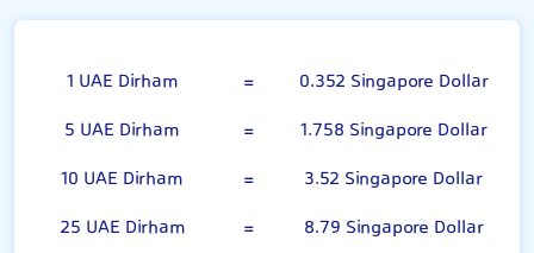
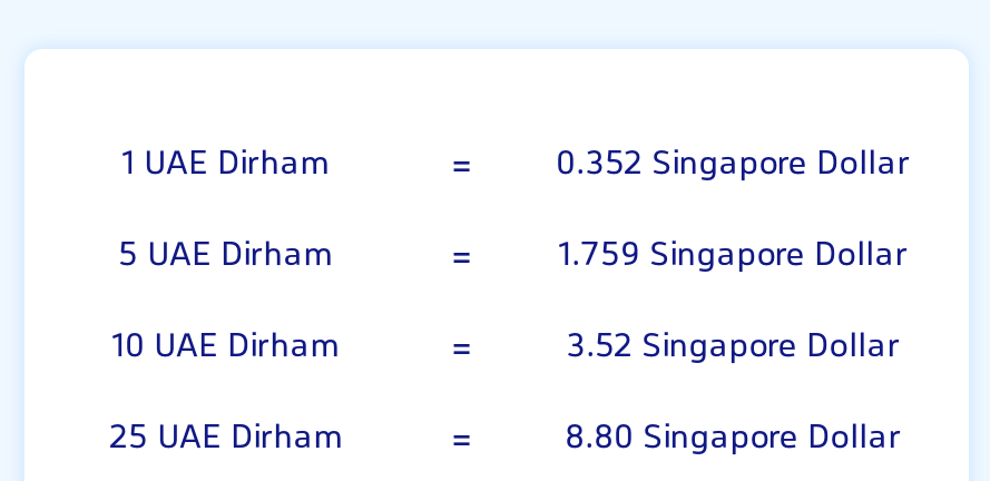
- 1.758 Singapore Dollar
+ 1.759 Singapore Dollar

- 8.79 Singapore Dollar
+ 8.80 Singapore Dollar
